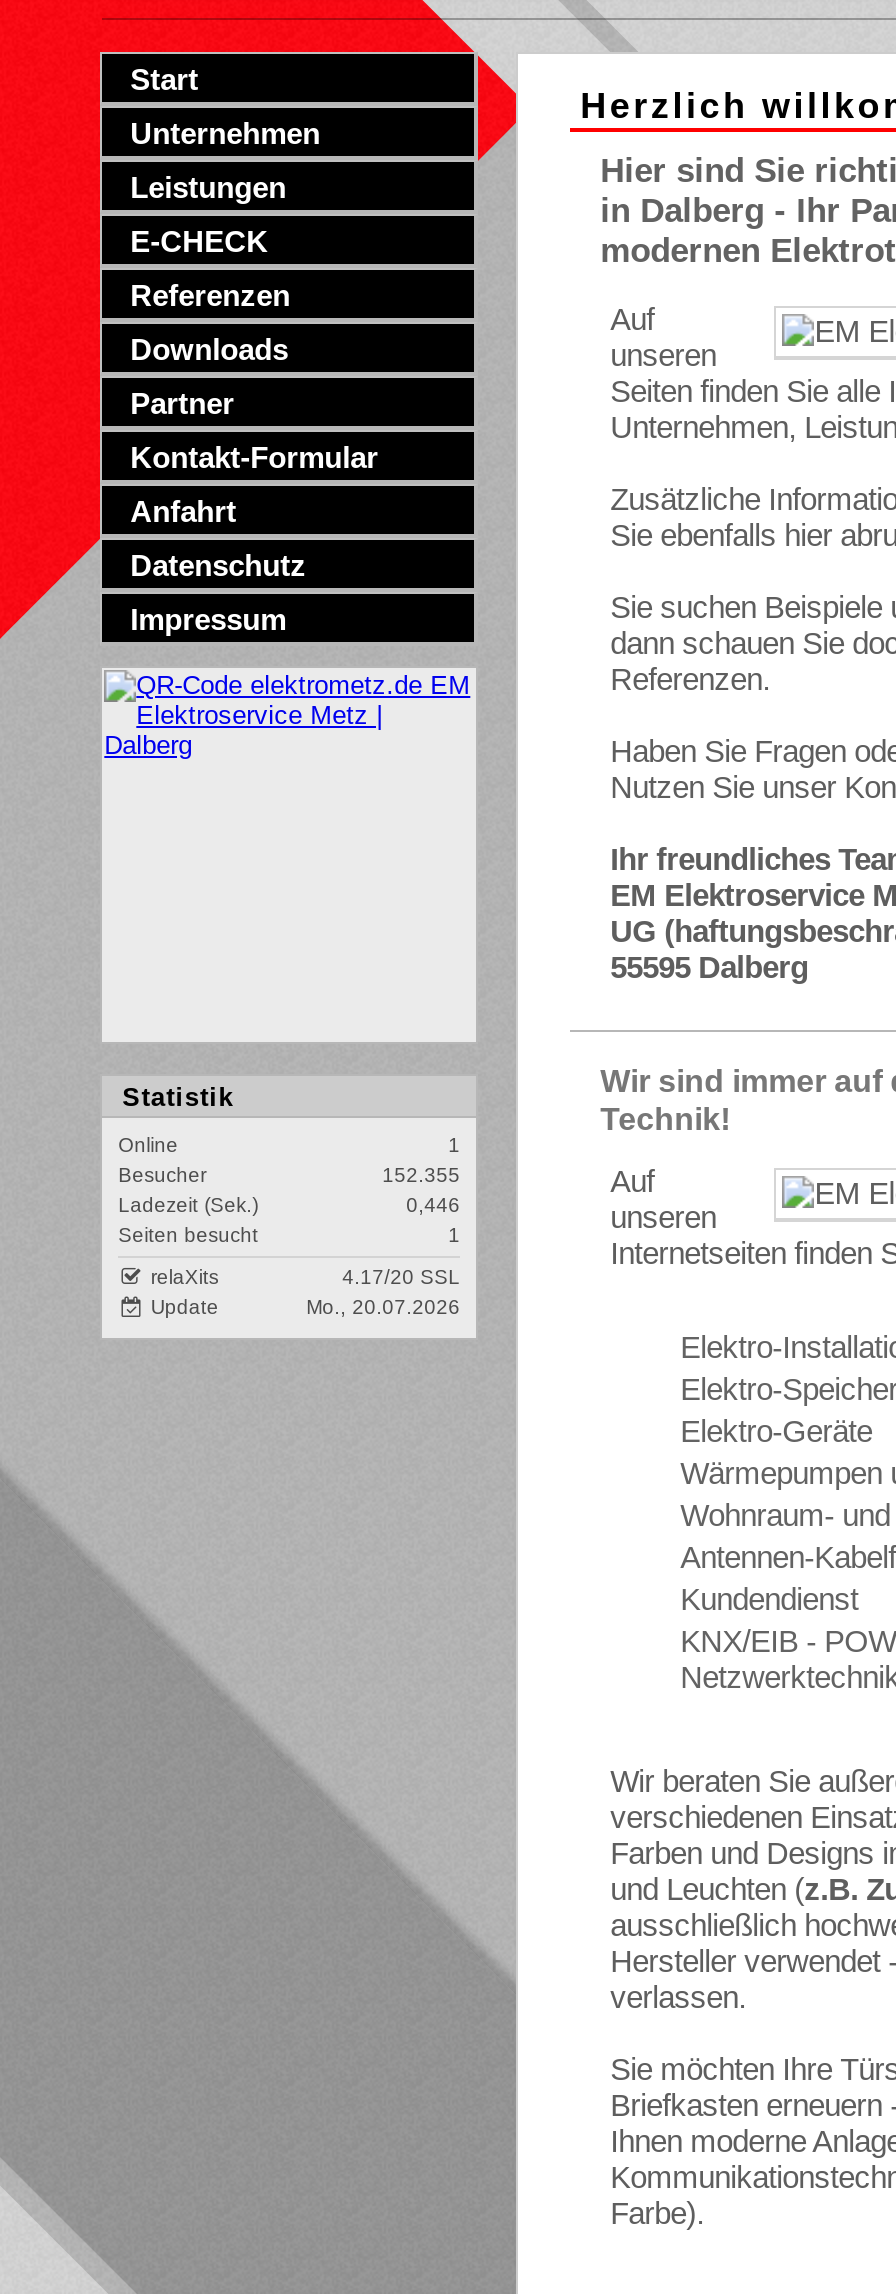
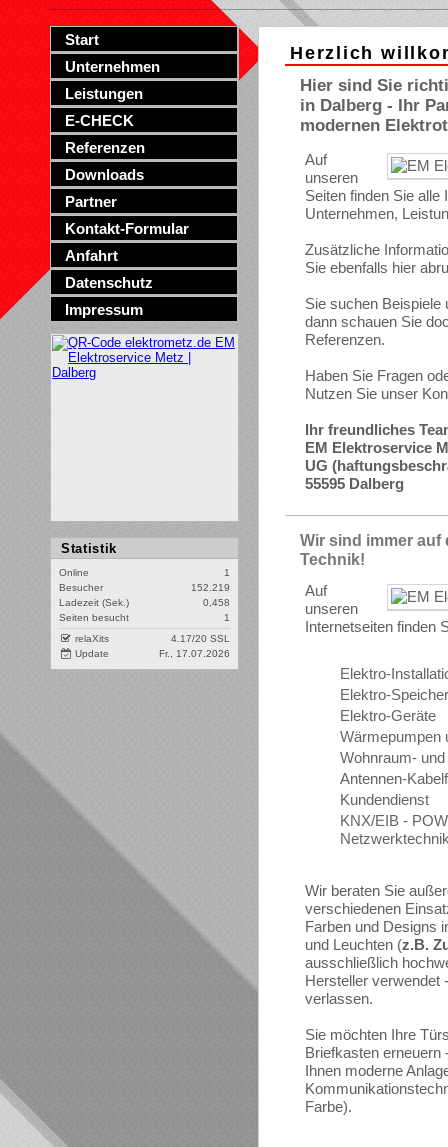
- 152.355
+ 152.219

- 0,446
+ 0,458

- Mo., 20.07.2026
+ Fr., 17.07.2026
